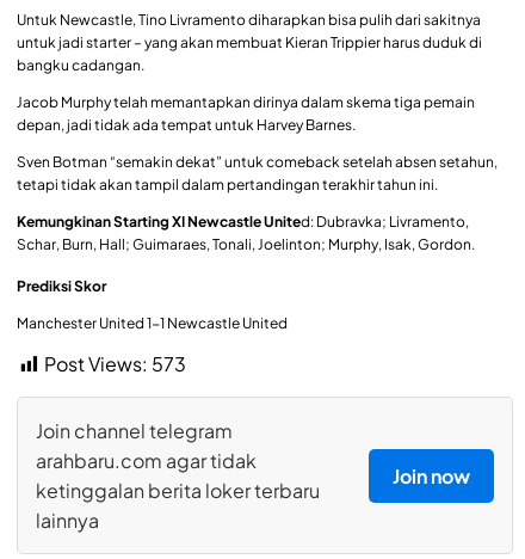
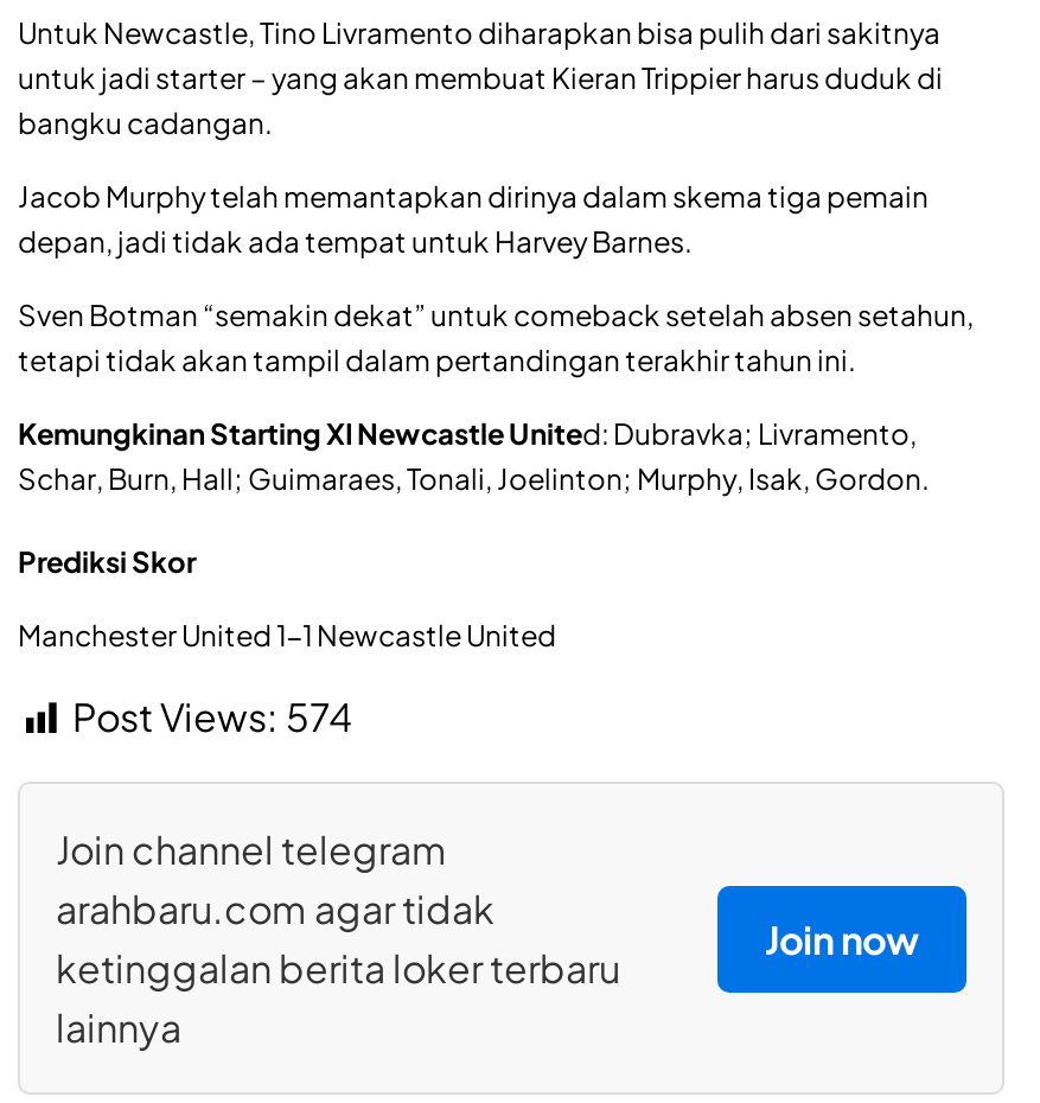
- Post Views: 573
+ Post Views: 574
